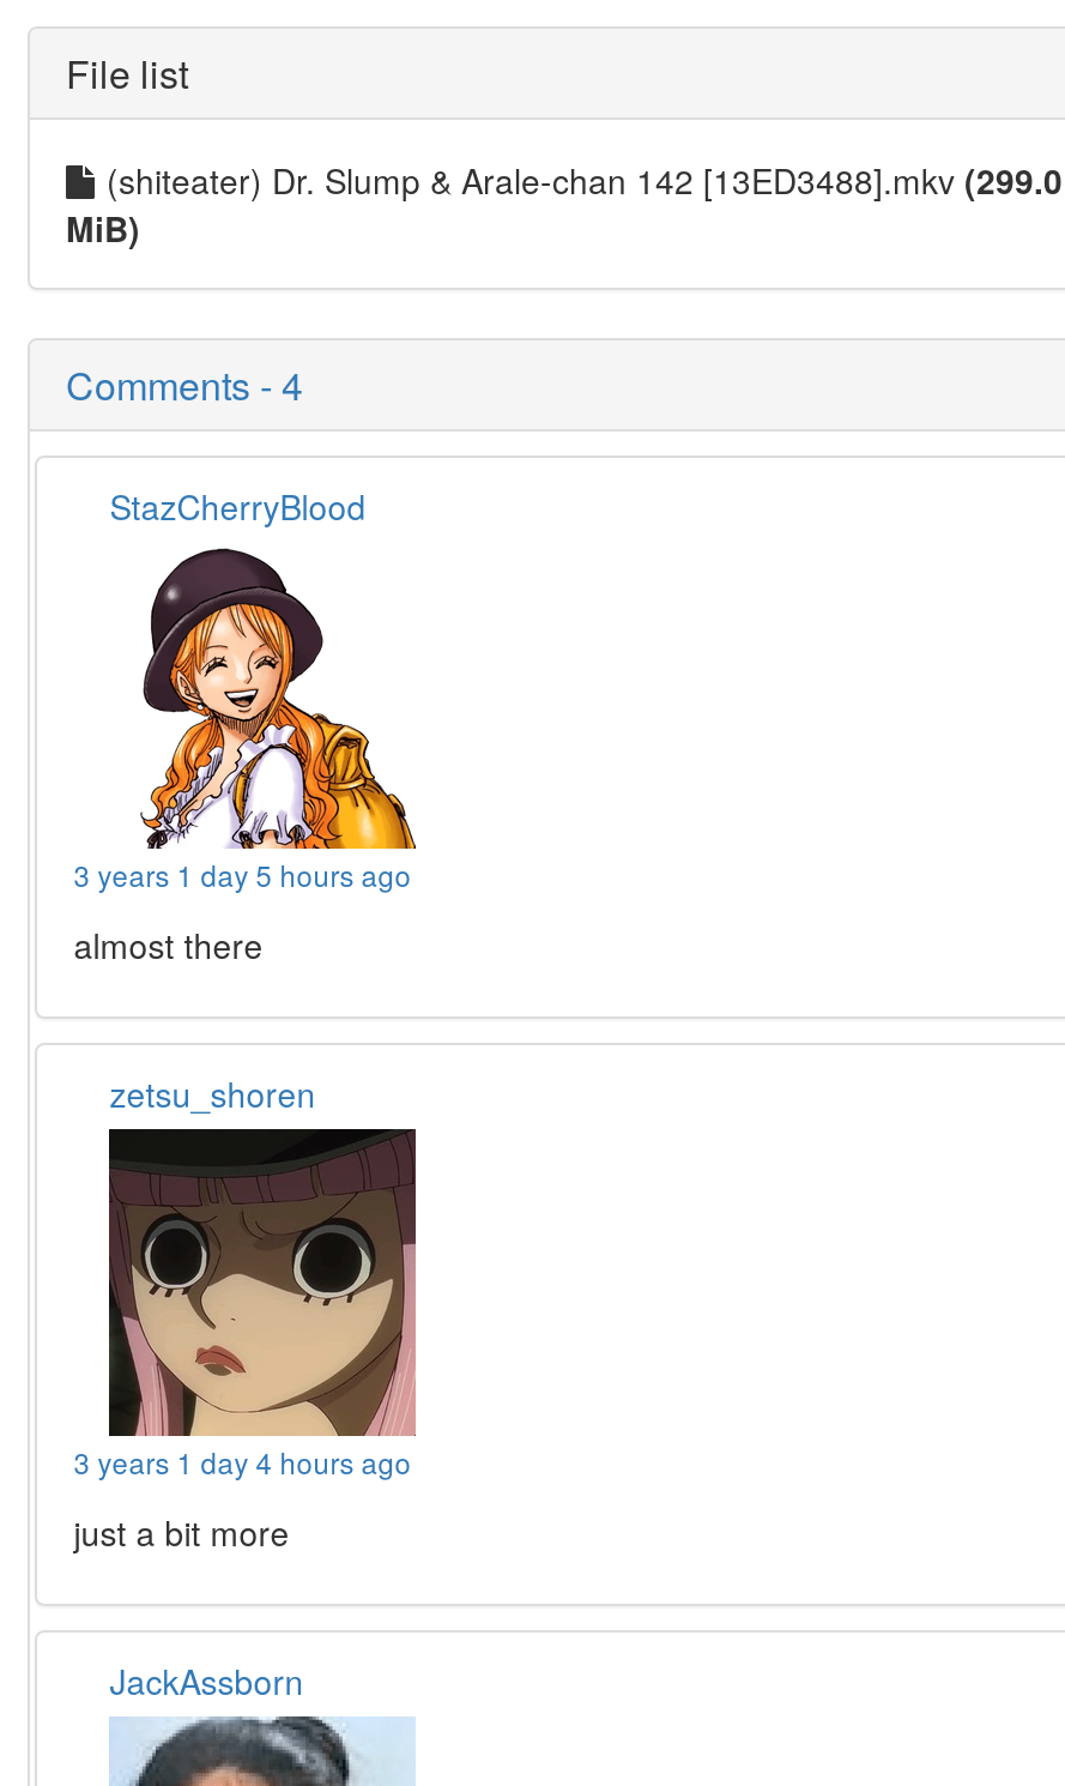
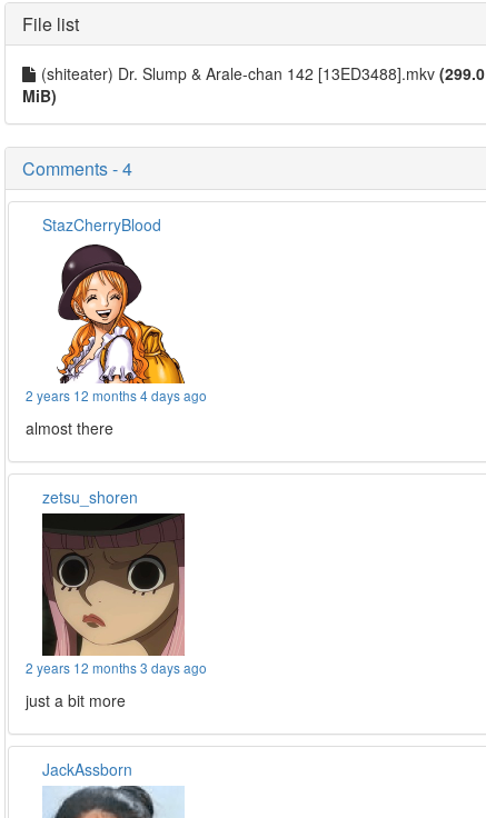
- 3 years 1 day 5 hours ago
+ 2 years 12 months 4 days ago

- 3 years 1 day 4 hours ago
+ 2 years 12 months 3 days ago
